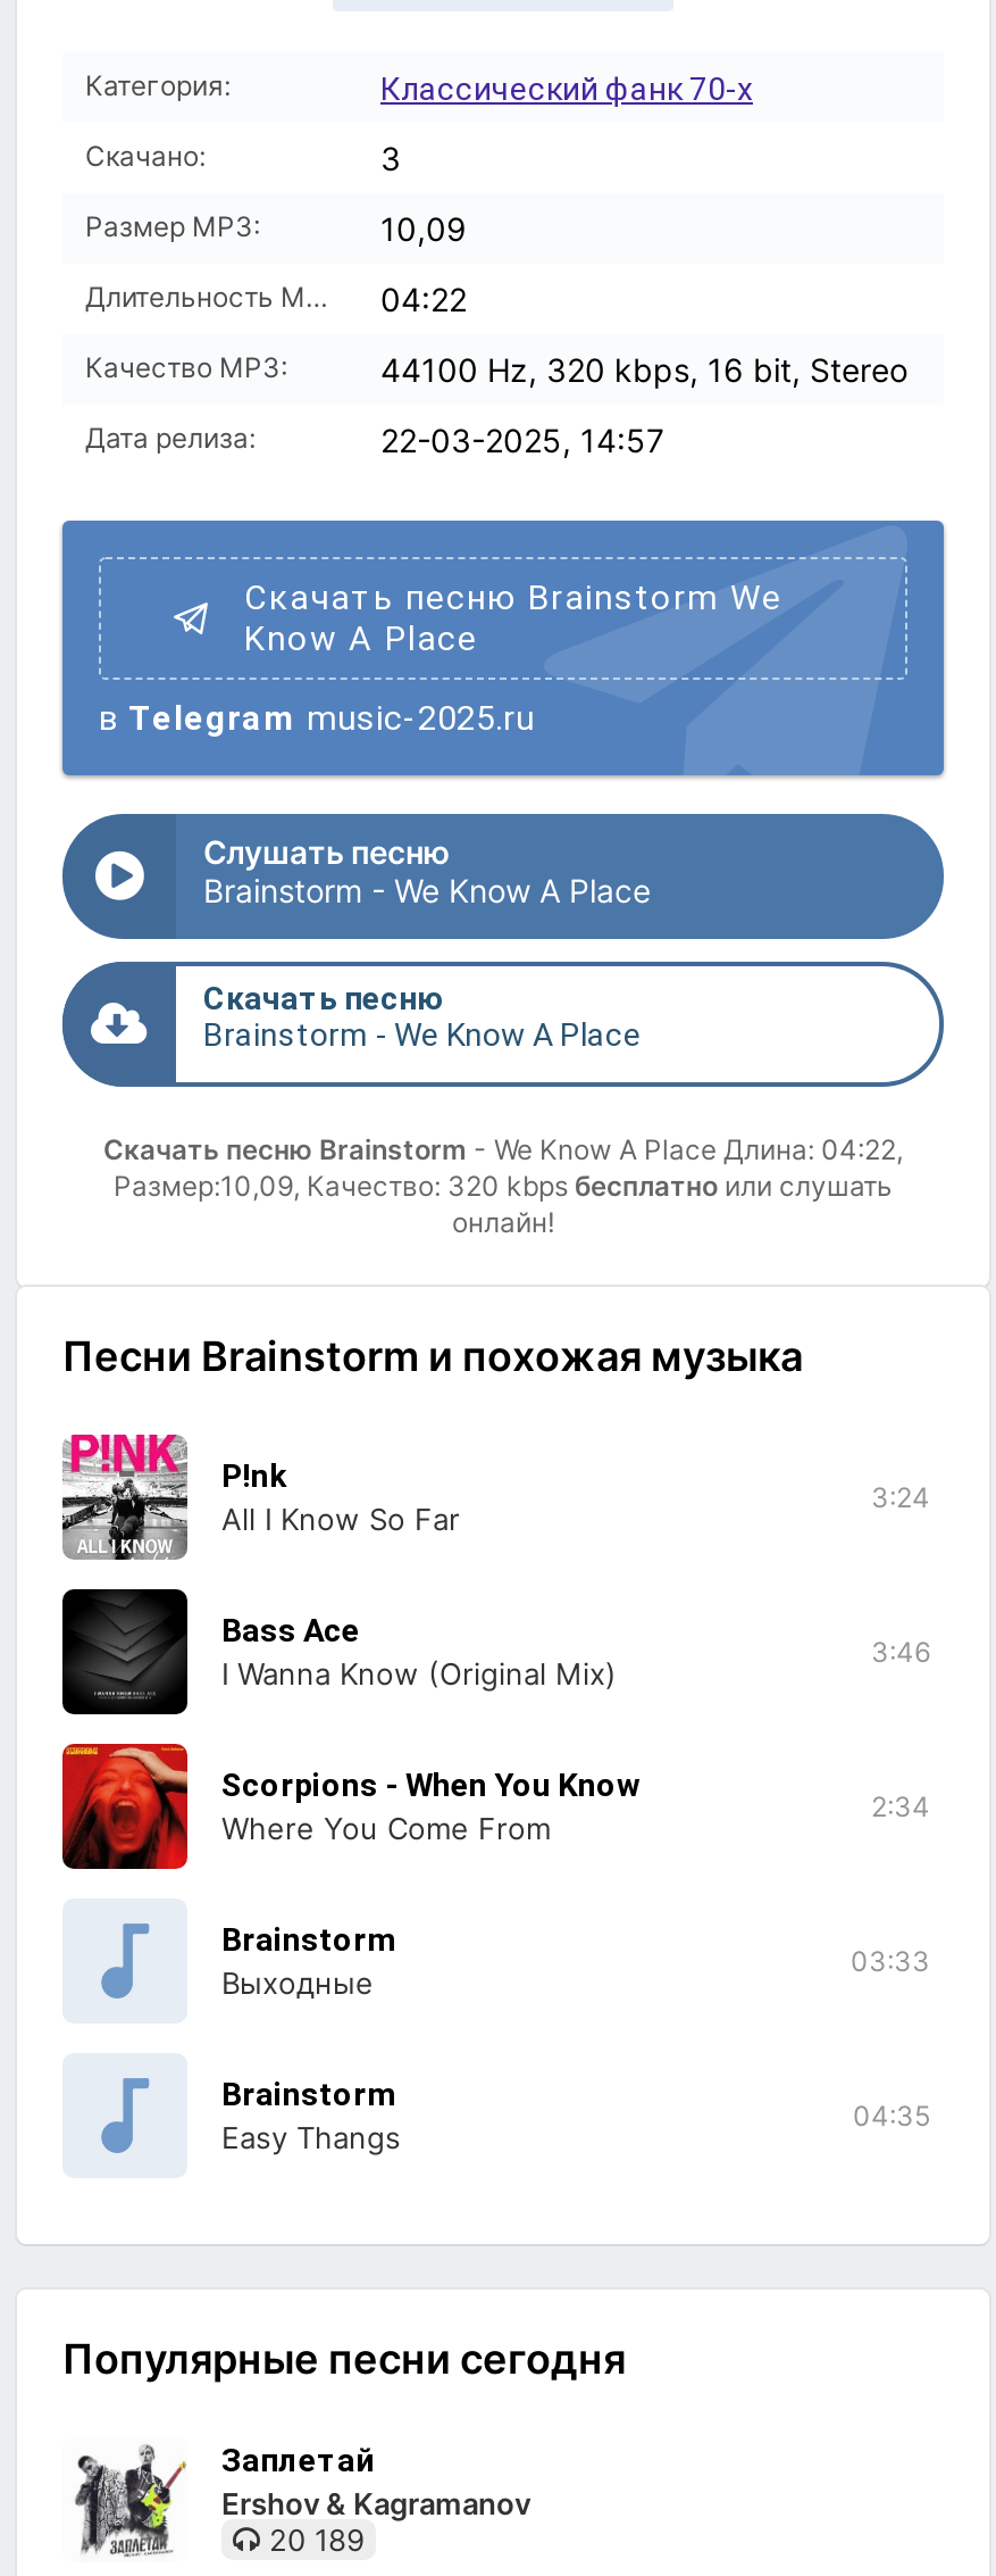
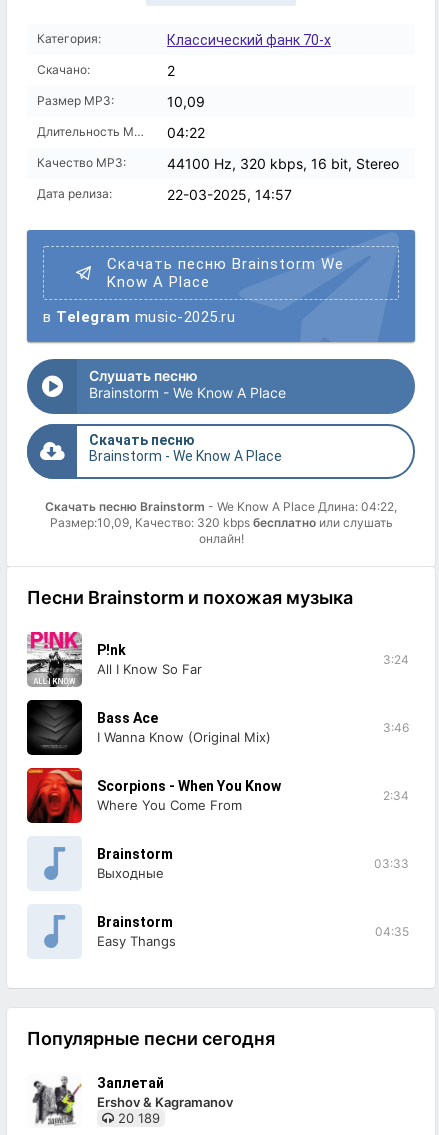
- 3
+ 2
